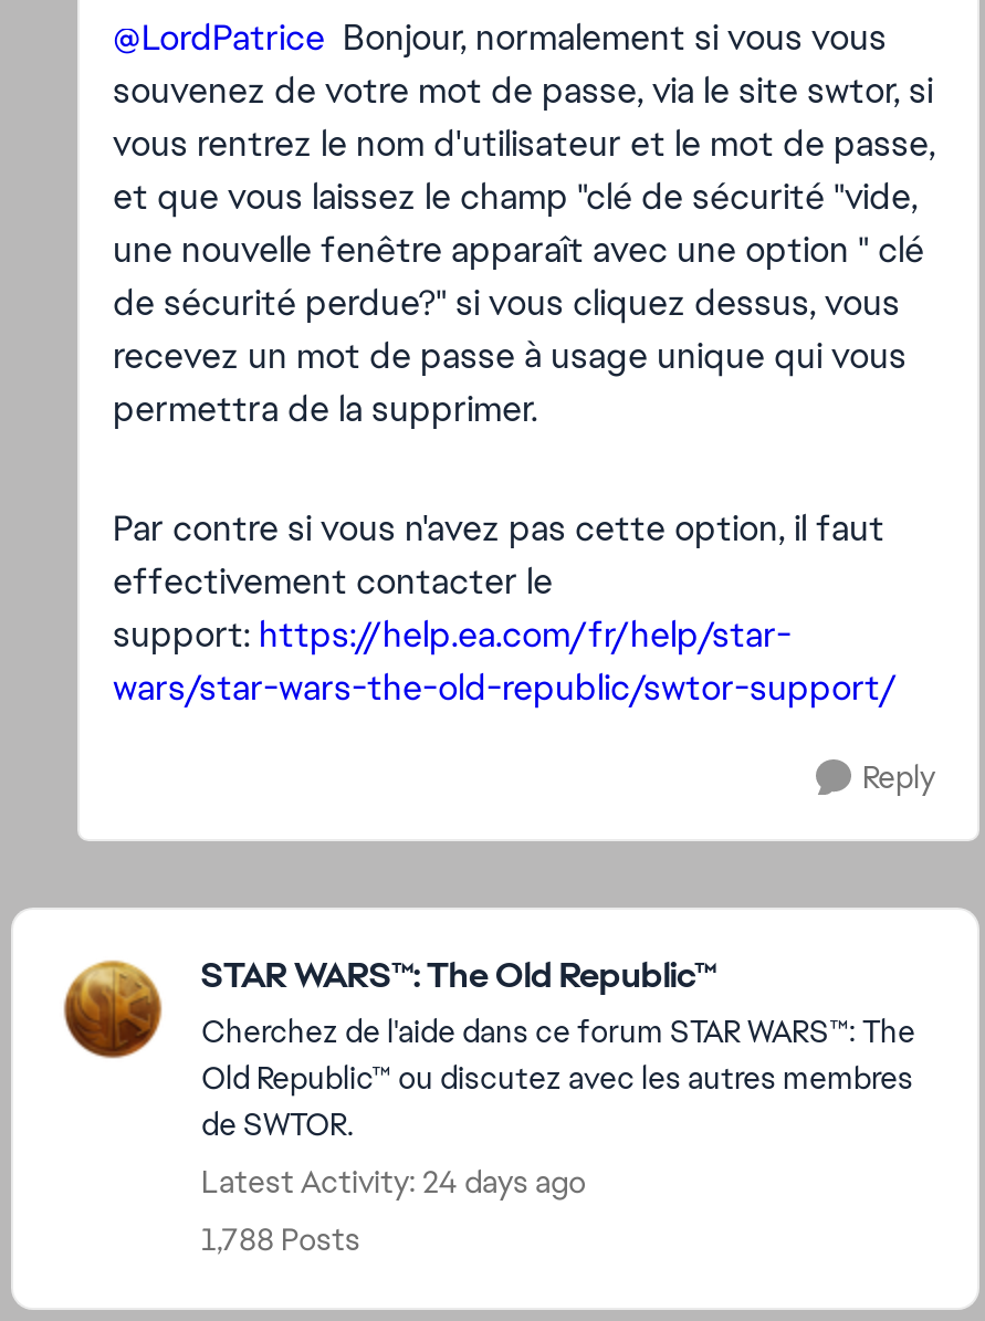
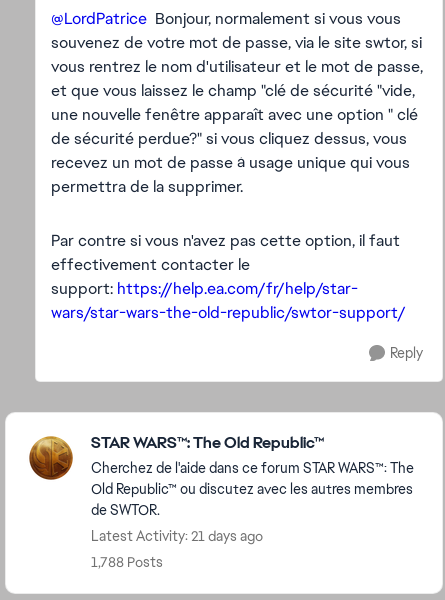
- Latest Activity: 24 days ago
+ Latest Activity: 21 days ago
